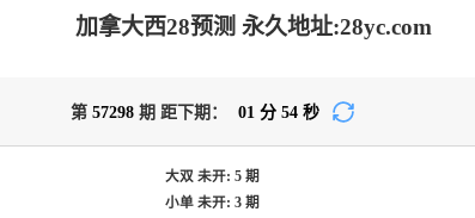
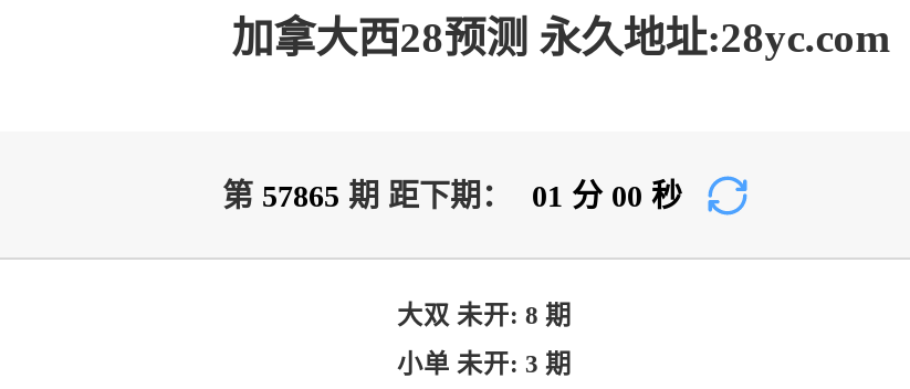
- 第57298期 距下期： 01分 54秒
+ 第57865期 距下期： 01分 00秒

- 大双未开: 5期
+ 大双未开: 8期
